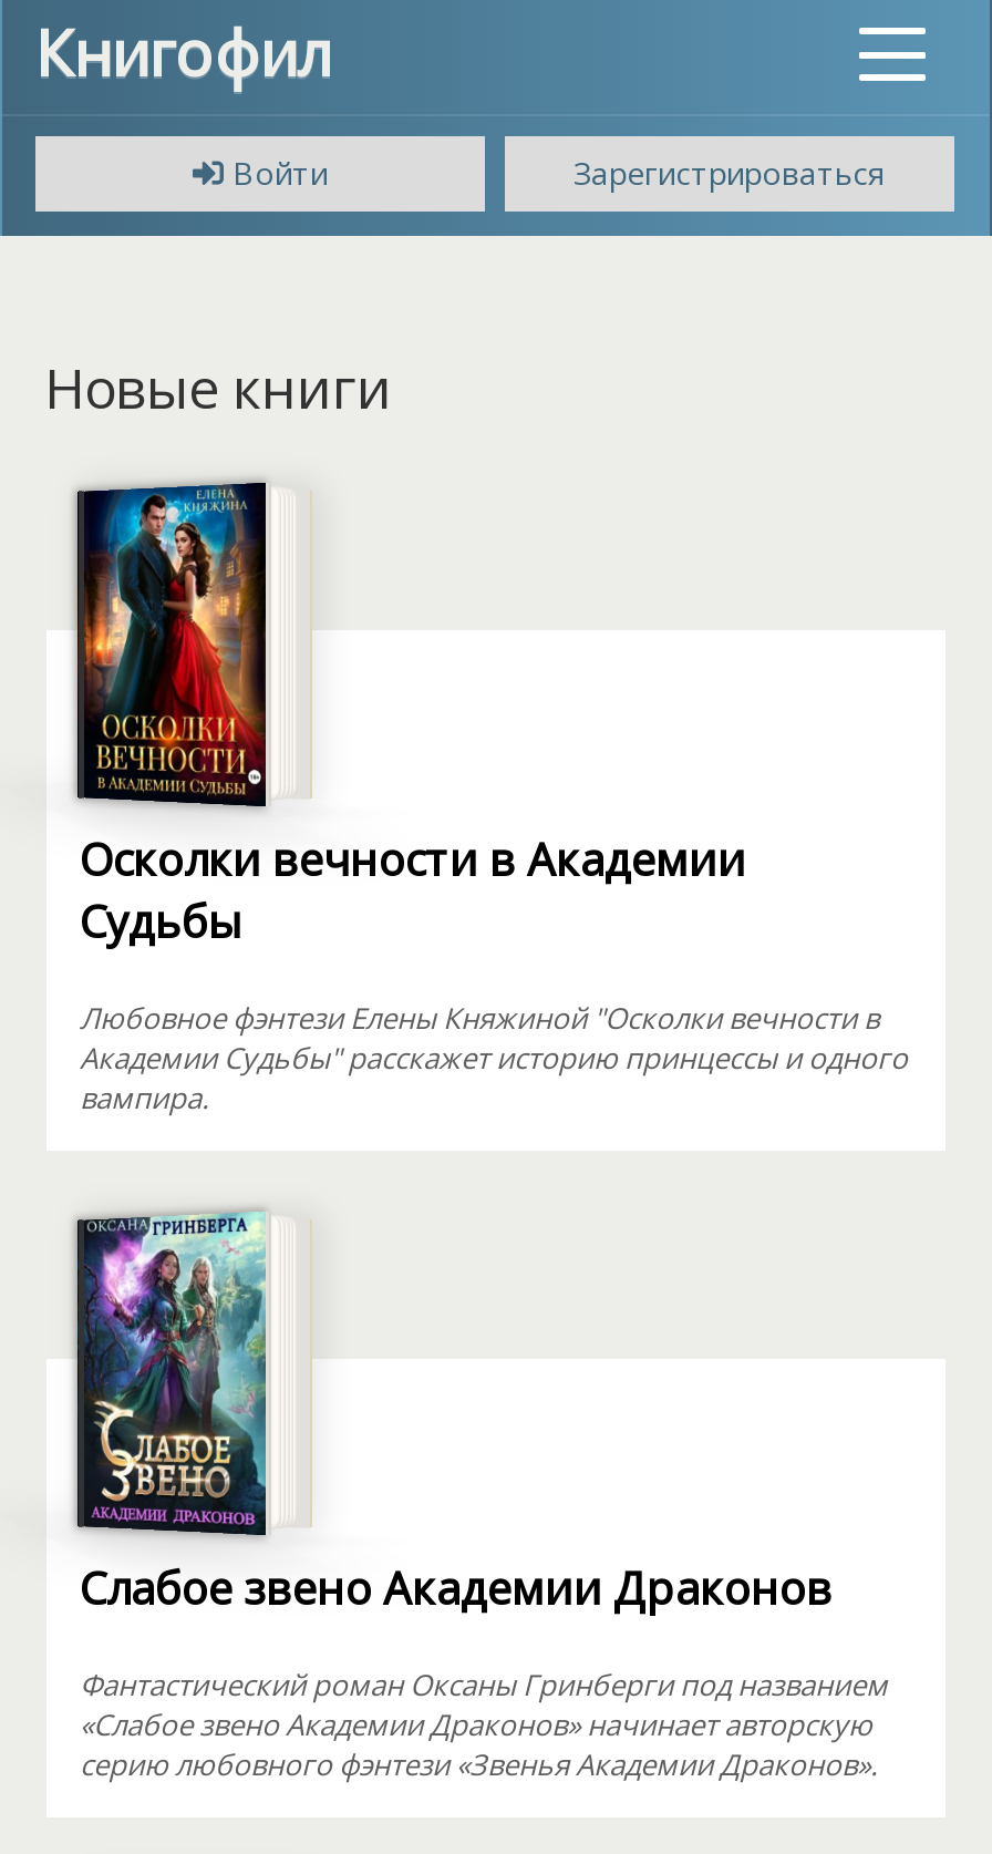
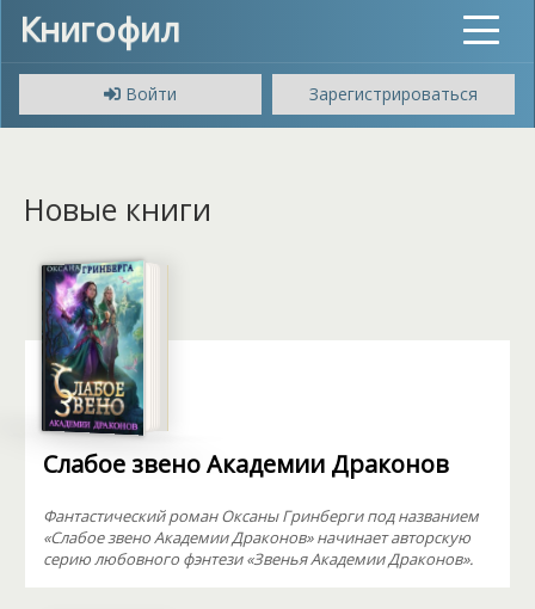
- [image]
- Осколки вечности в Академии
- Судьбы
- Любовное фэнтези Елены Княжиной "Осколки вечности в
- Академии Судьбы" расскажет историю принцессы и одного
- вампира.
